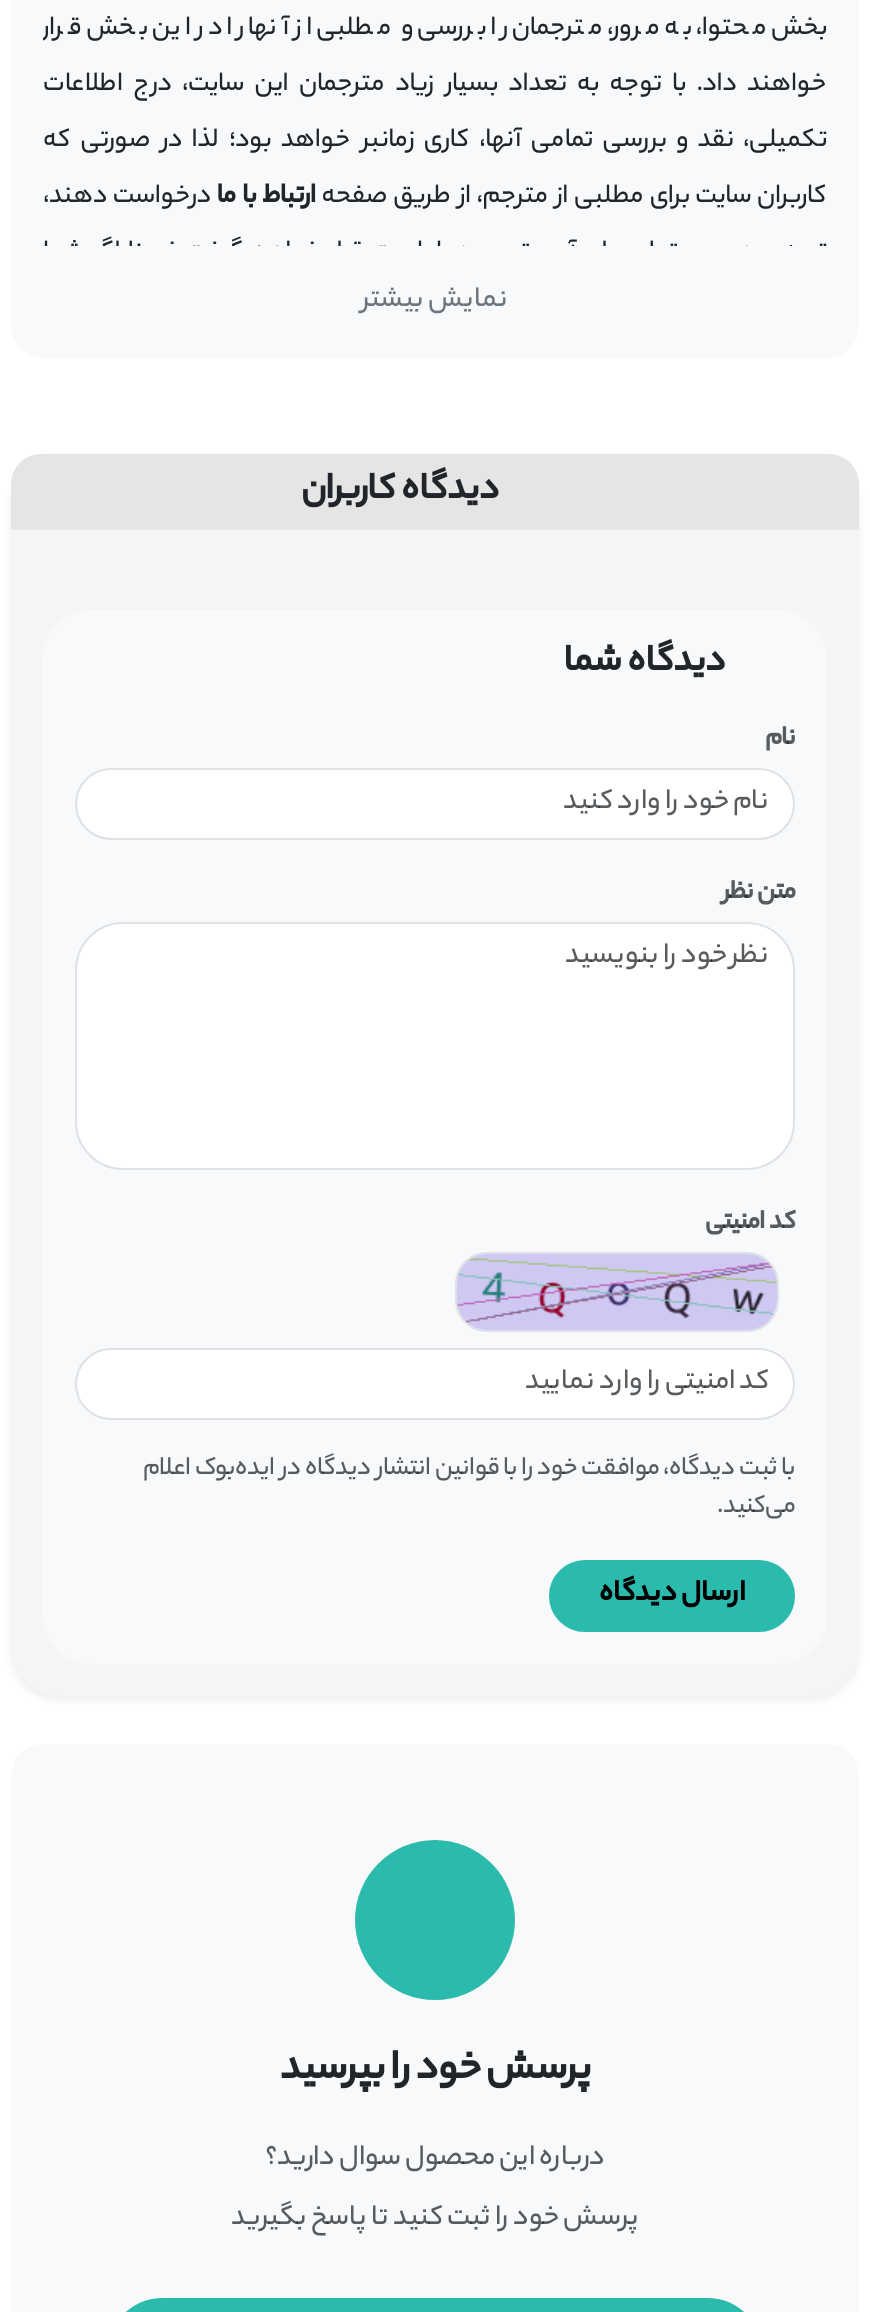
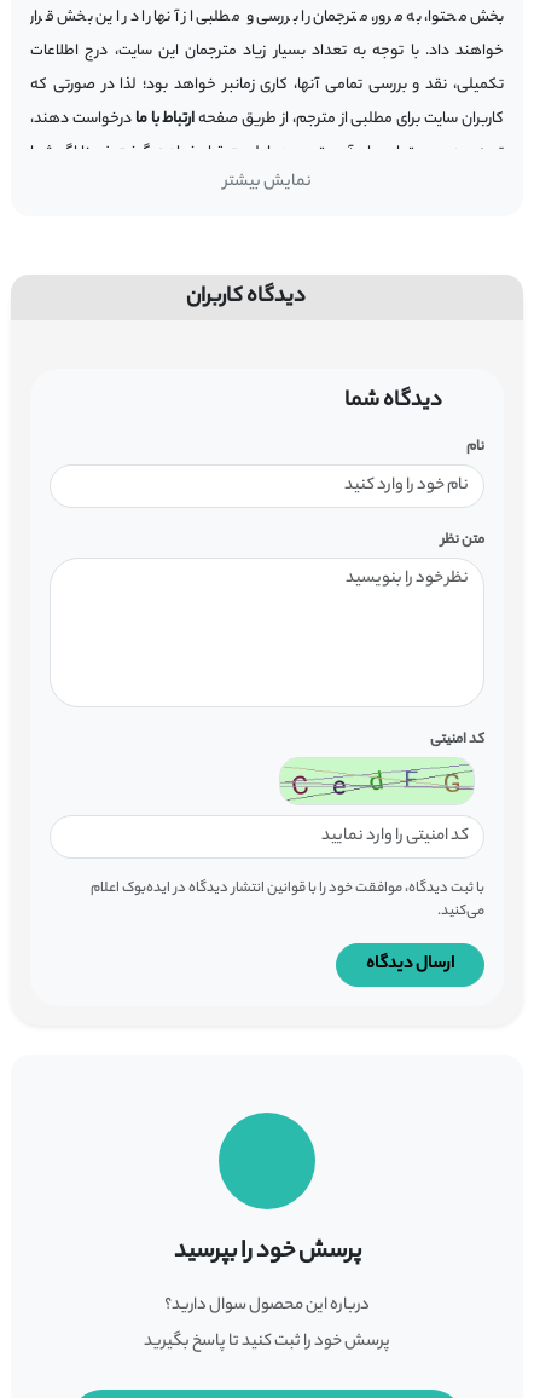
- [image]
+ [image]
